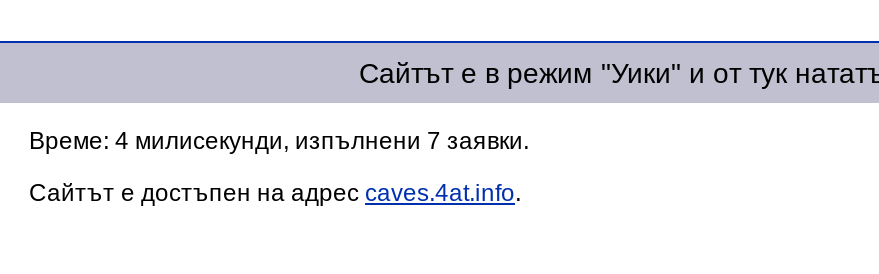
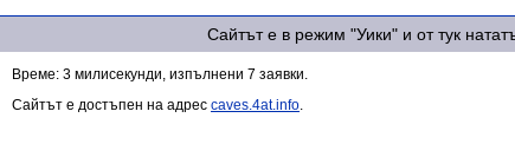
- Време: 4 милисекунди, изпълнени 7 заявки.
+ Време: 3 милисекунди, изпълнени 7 заявки.
